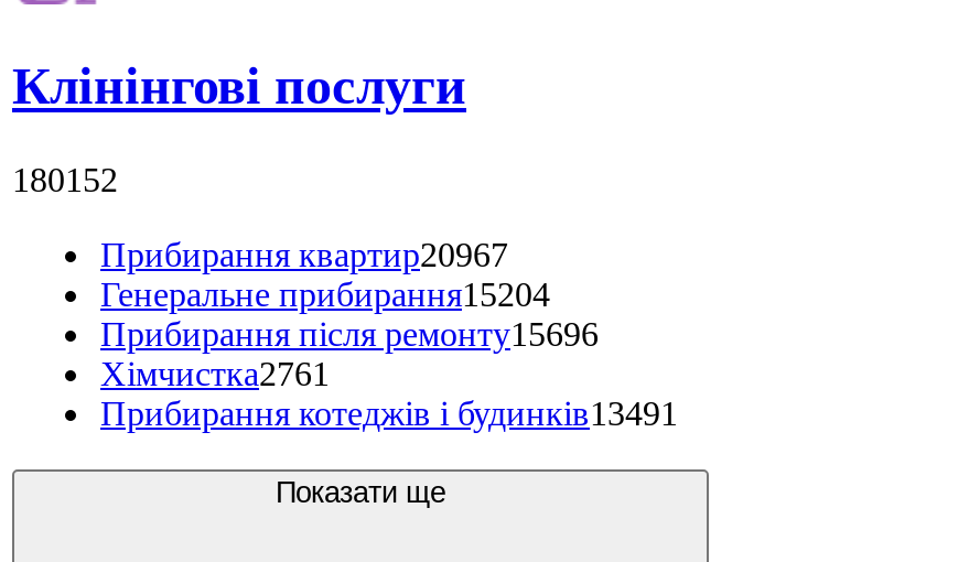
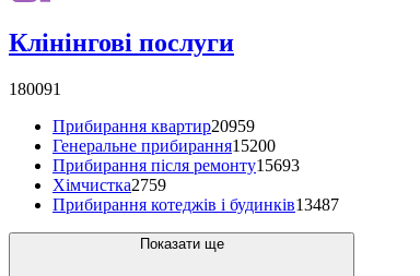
- 180152
+ 180091

- Прибирання квартир20967
+ Прибирання квартир20959

- Генеральне прибирання15204
+ Генеральне прибирання15200

- Прибирання після ремонту15696
+ Прибирання після ремонту15693

- Хімчистка2761
+ Хімчистка2759

- Прибирання котеджів і будинків13491
+ Прибирання котеджів і будинків13487
